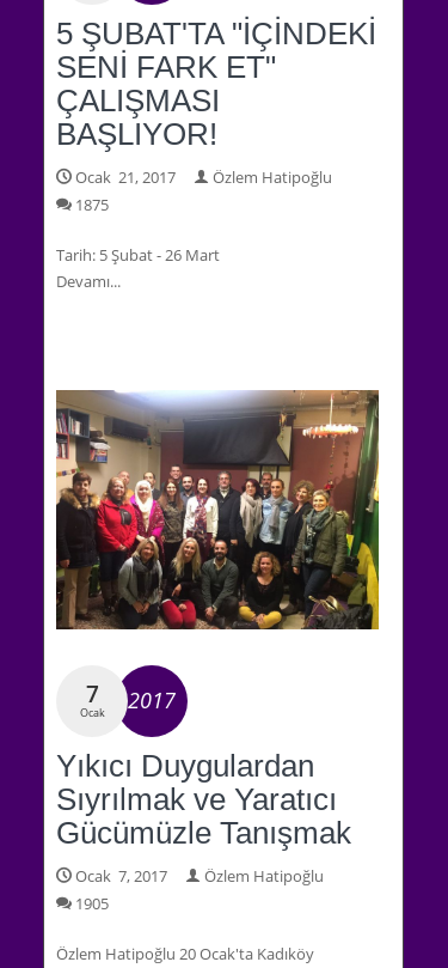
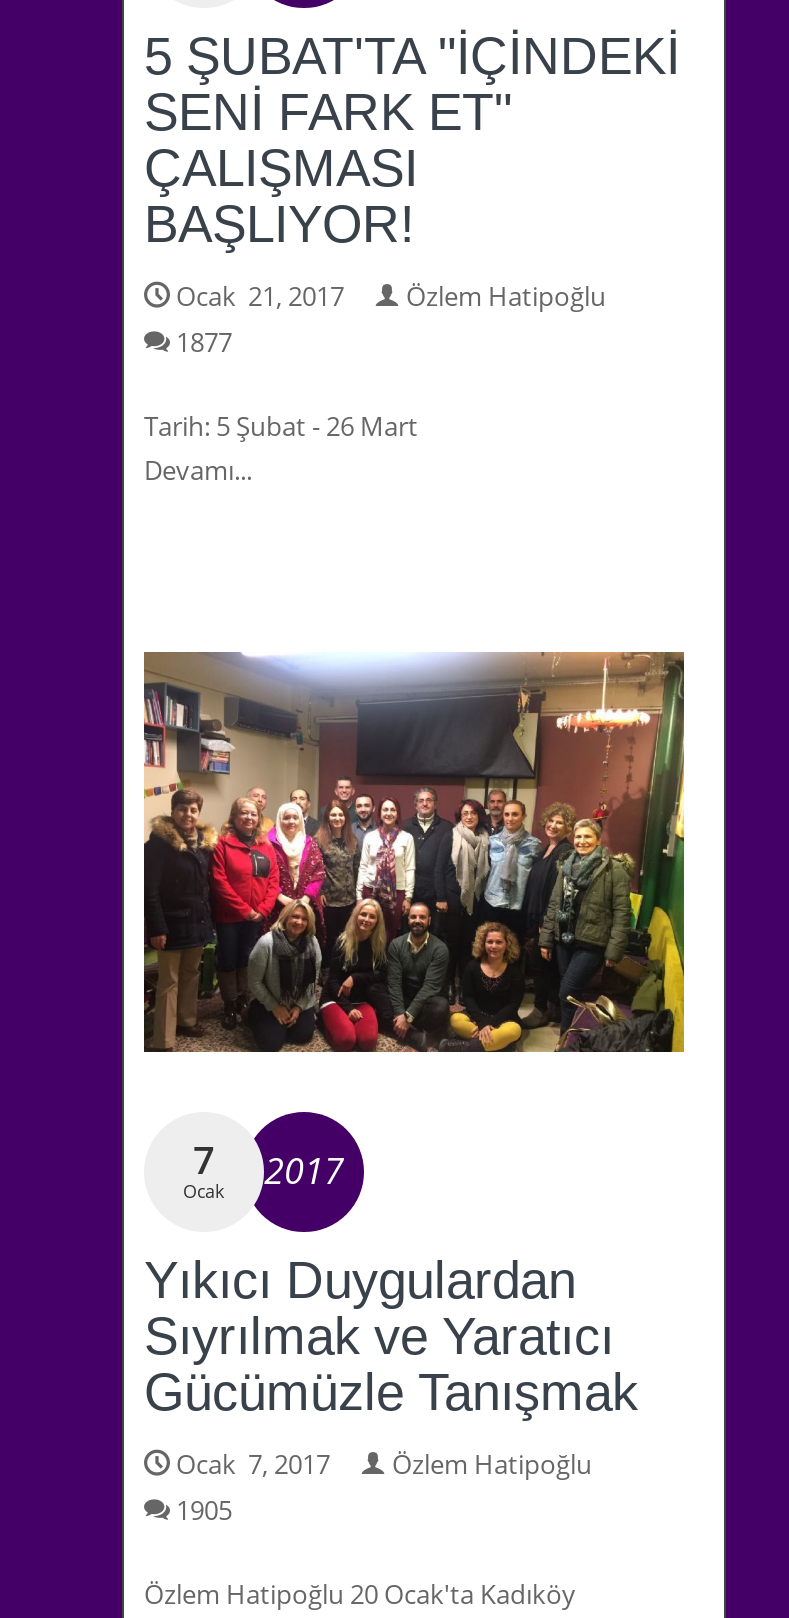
- 1875
+ 1877
